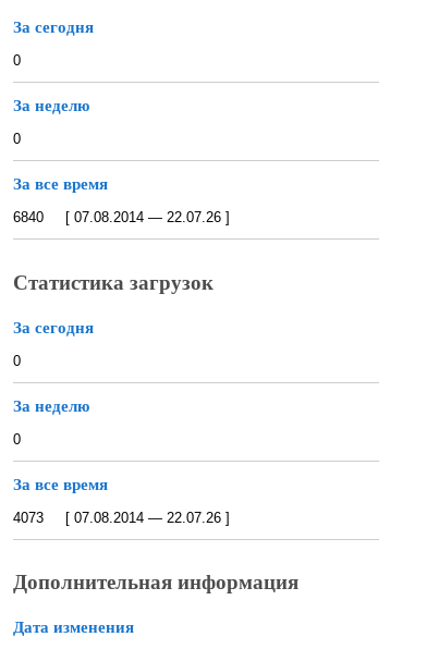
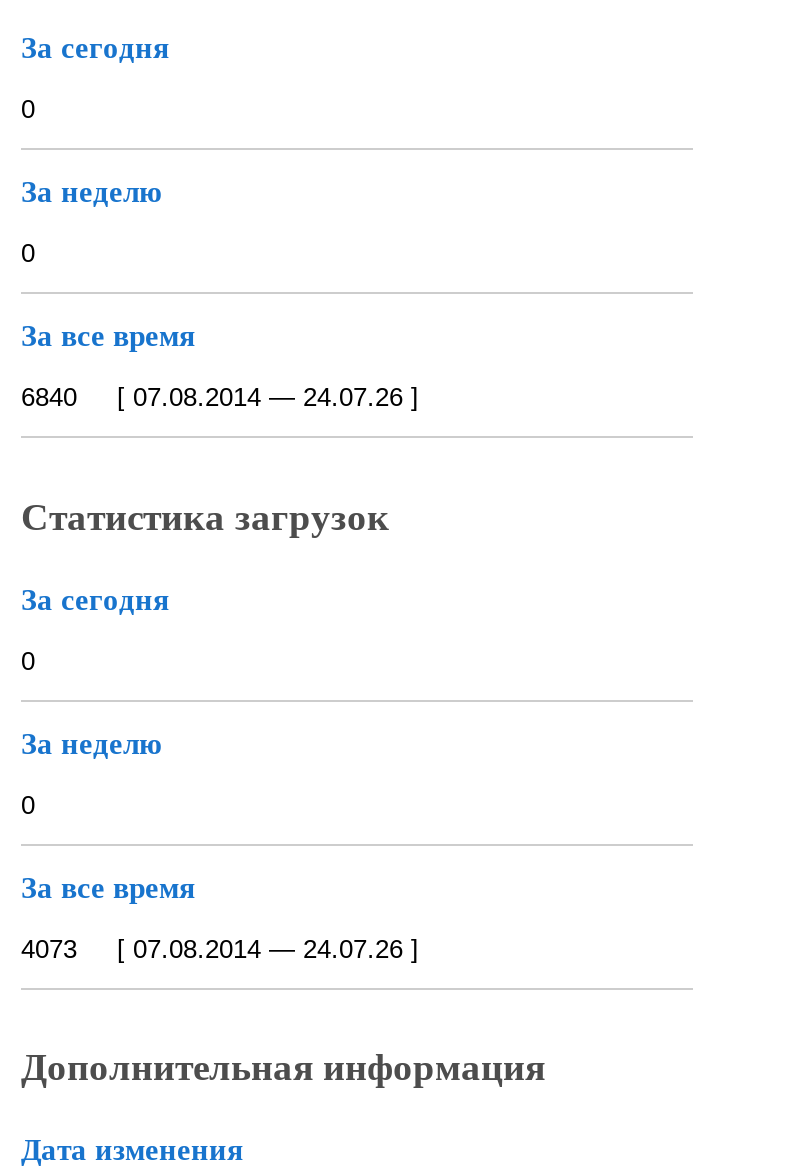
- 6840 [ 07.08.2014 — 22.07.26 ]
+ 6840 [ 07.08.2014 — 24.07.26 ]

- 4073 [ 07.08.2014 — 22.07.26 ]
+ 4073 [ 07.08.2014 — 24.07.26 ]
